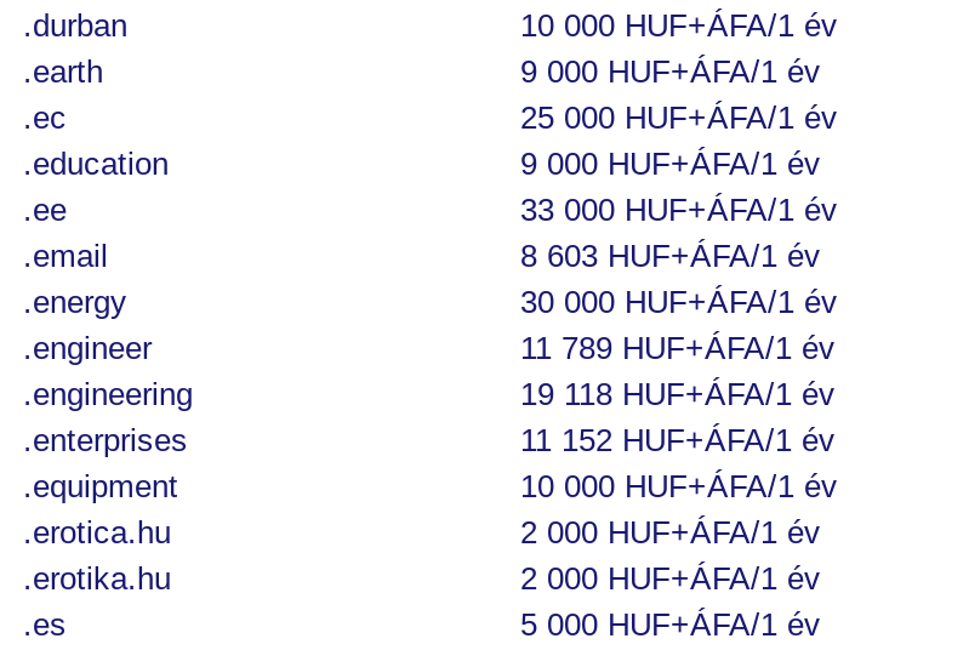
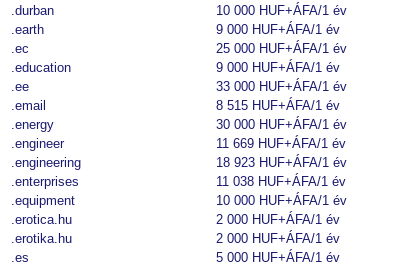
- 8 603 HUF+ÁFA/1 év
+ 8 515 HUF+ÁFA/1 év

- 11 789 HUF+ÁFA/1 év
+ 11 669 HUF+ÁFA/1 év

- 19 118 HUF+ÁFA/1 év
+ 18 923 HUF+ÁFA/1 év

- 11 152 HUF+ÁFA/1 év
+ 11 038 HUF+ÁFA/1 év
